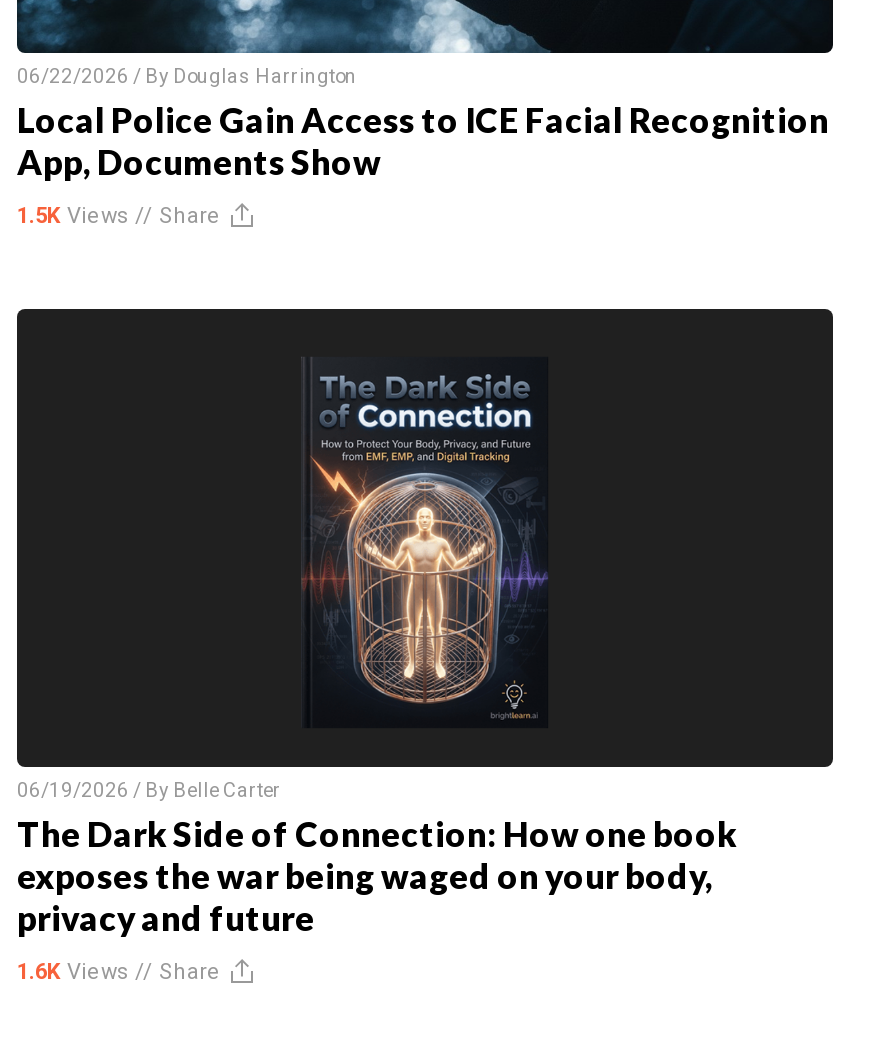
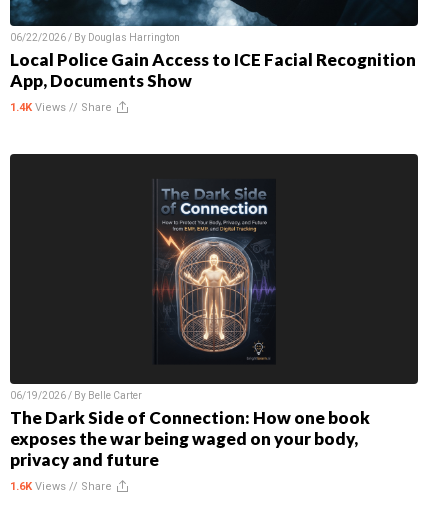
- 1.5K Views // Share
+ 1.4K Views // Share
